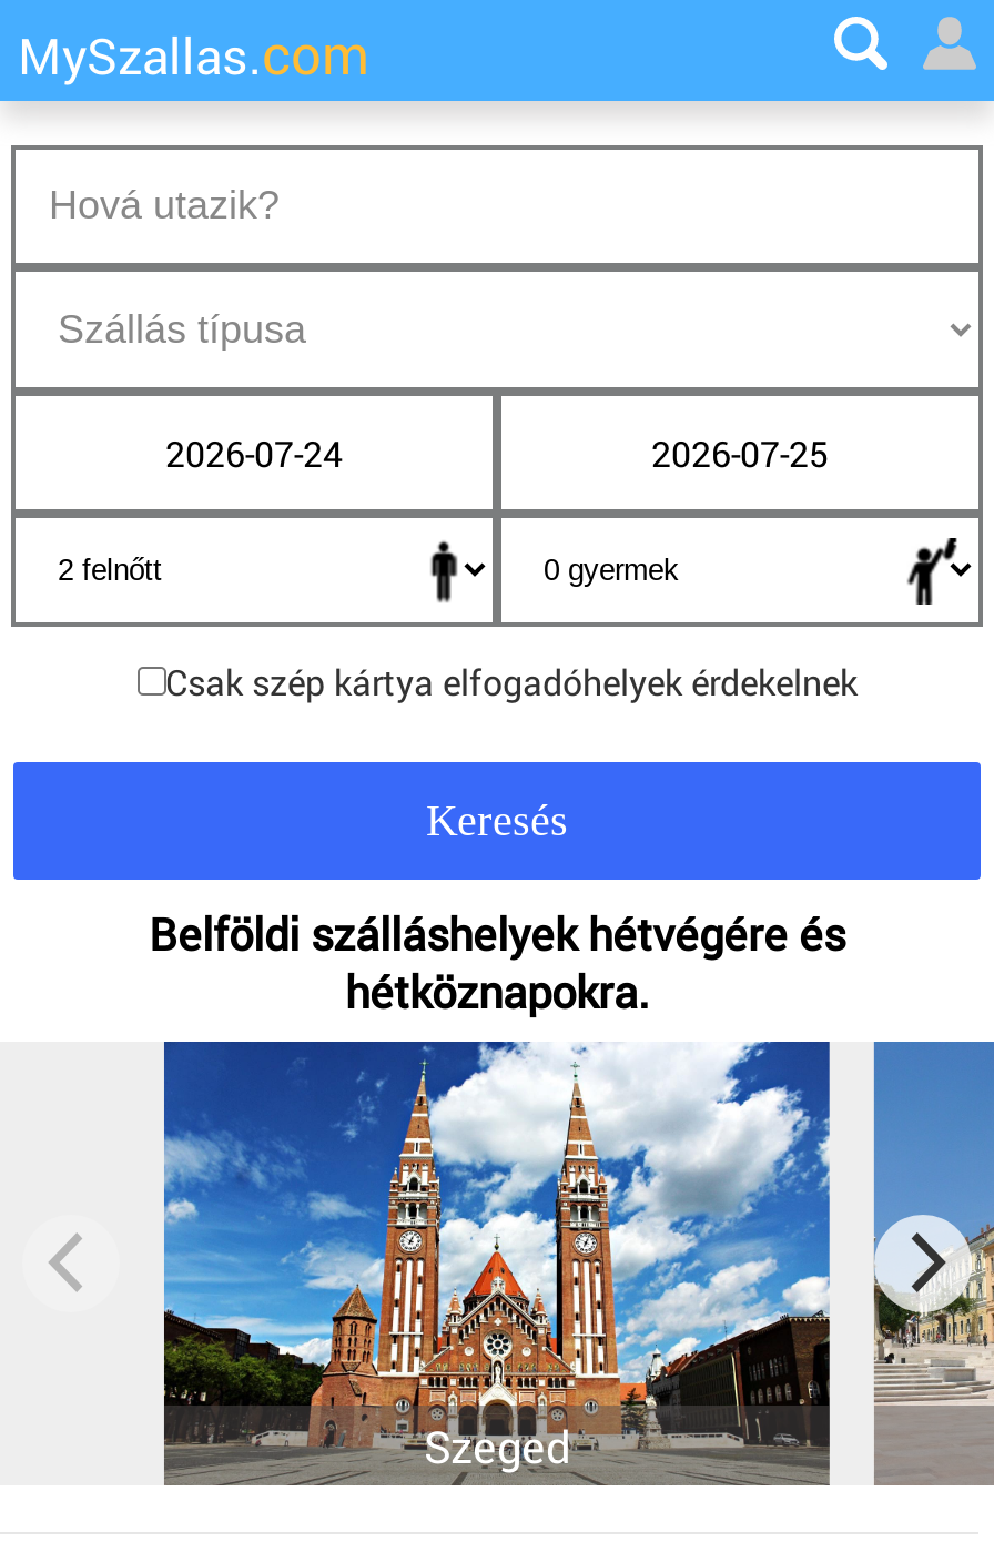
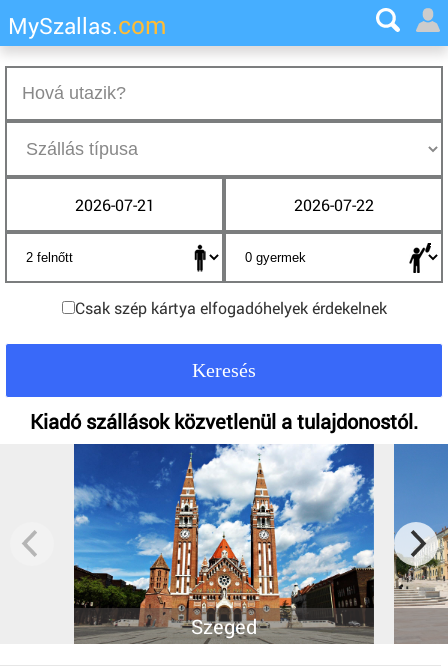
- 2026-07-24
+ 2026-07-21

- 2026-07-25
+ 2026-07-22

- Belföldi szálláshelyek hétvégére és
- hétköznapokra.
+ Kiadó szállások közvetlenül a tulajdonostól.
